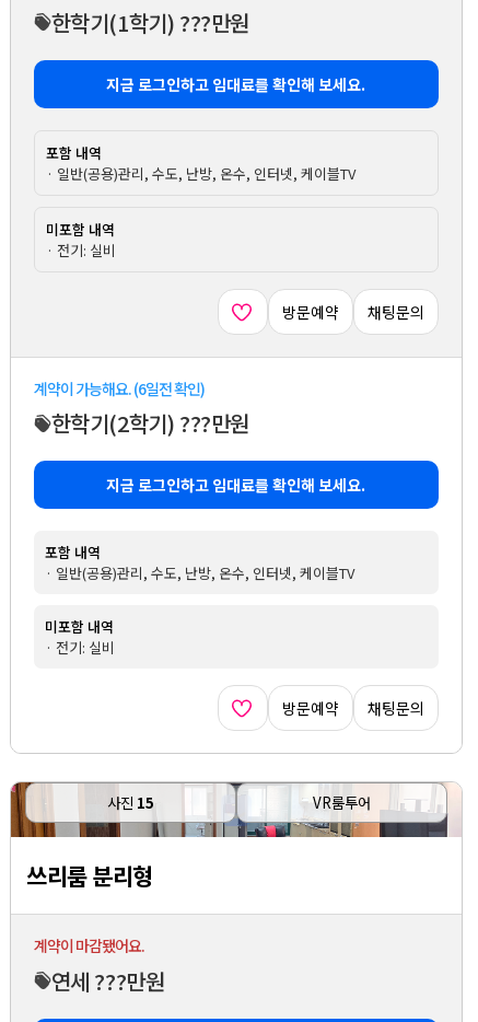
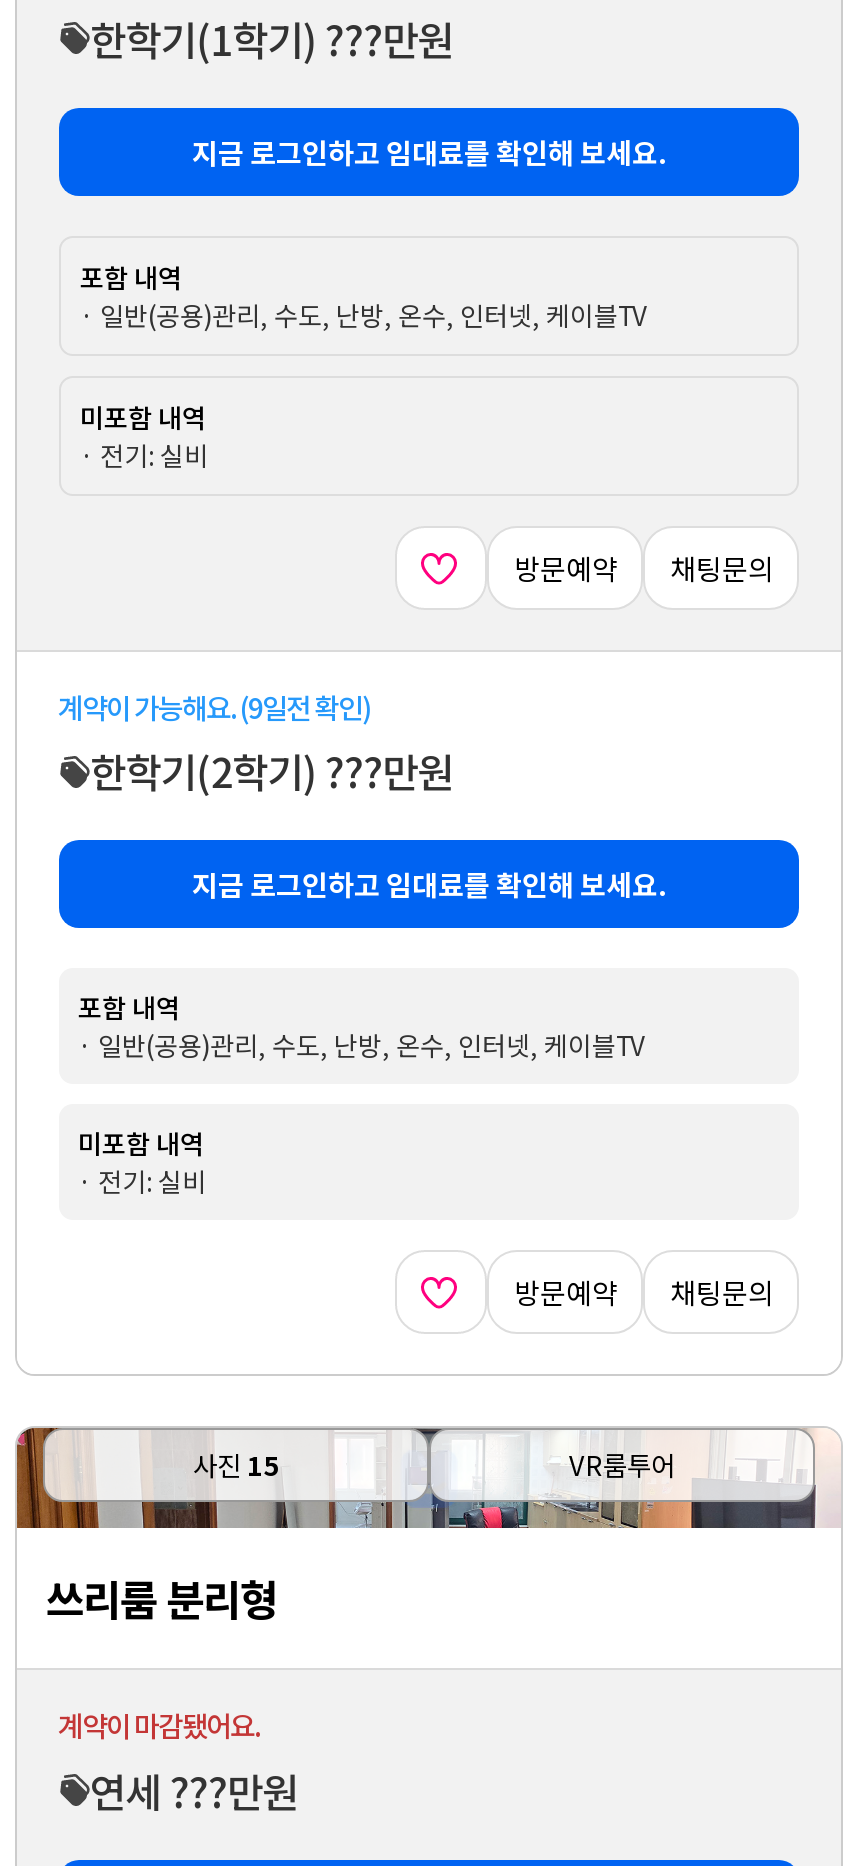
- 계약이 가능해요. (6일전 확인)
+ 계약이 가능해요. (9일전 확인)
